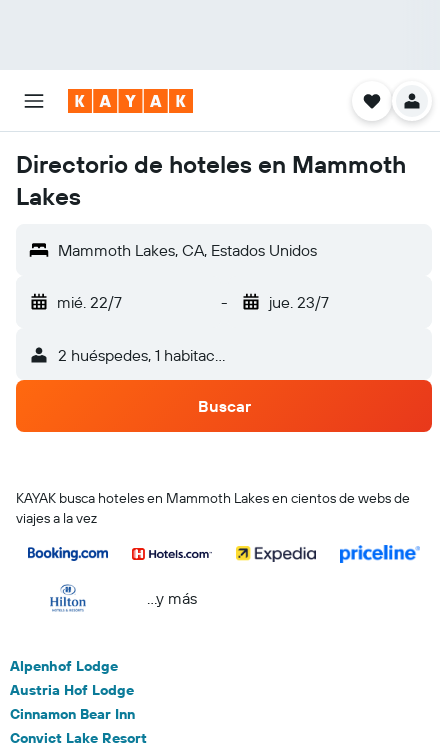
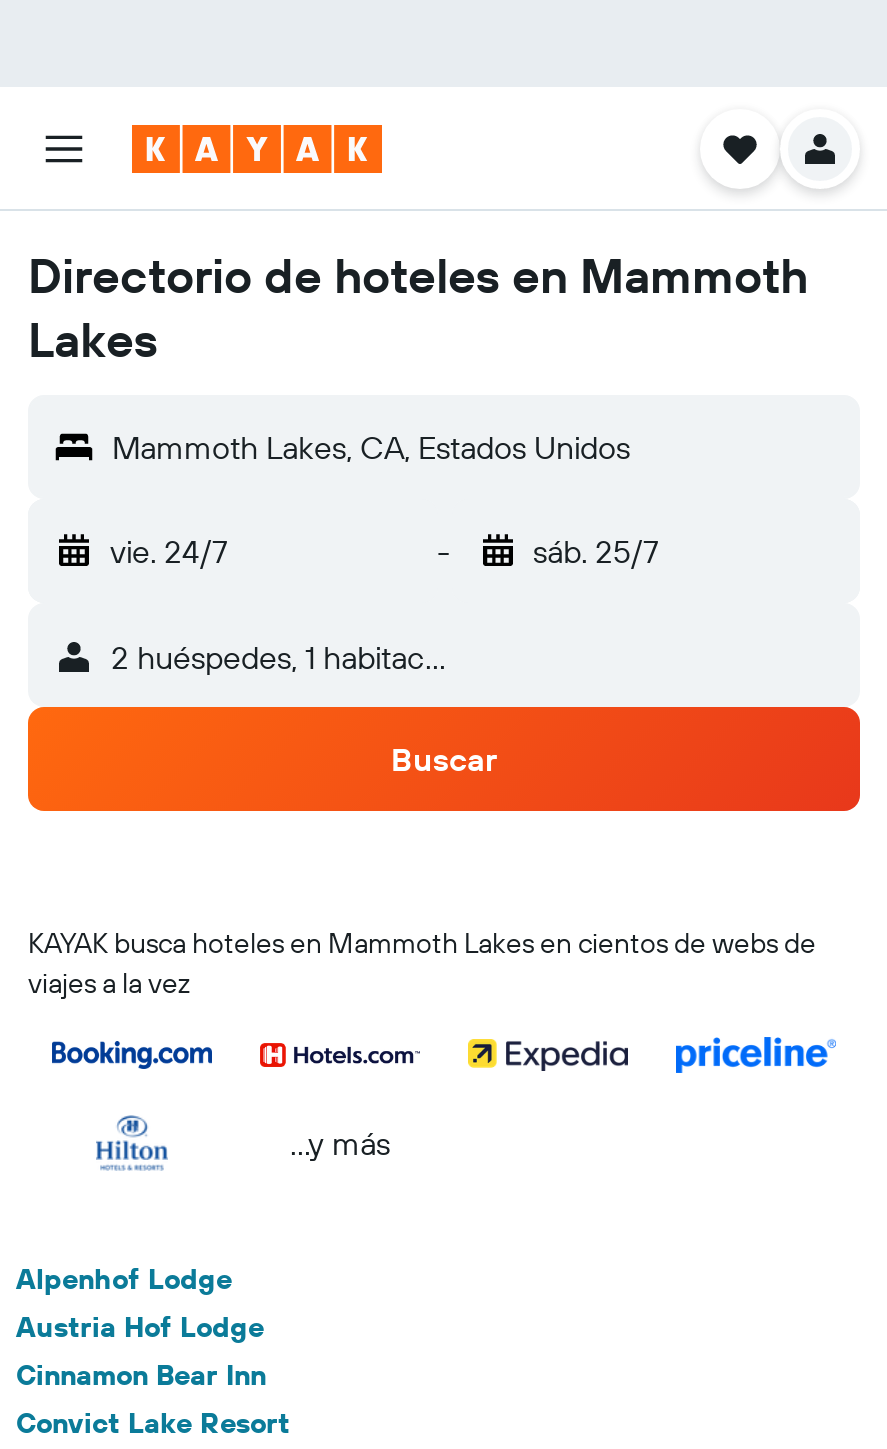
- mié. 22/7
+ vie. 24/7

- jue. 23/7
+ sáb. 25/7
